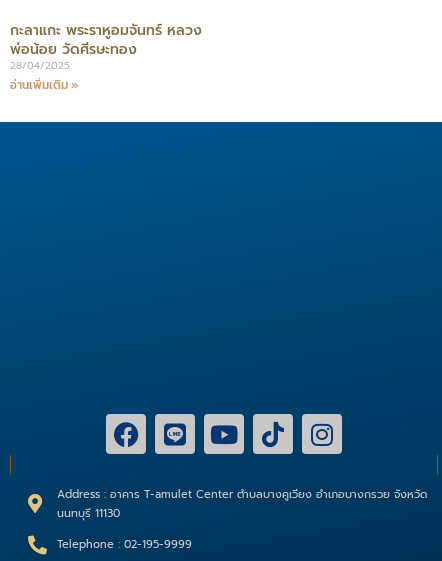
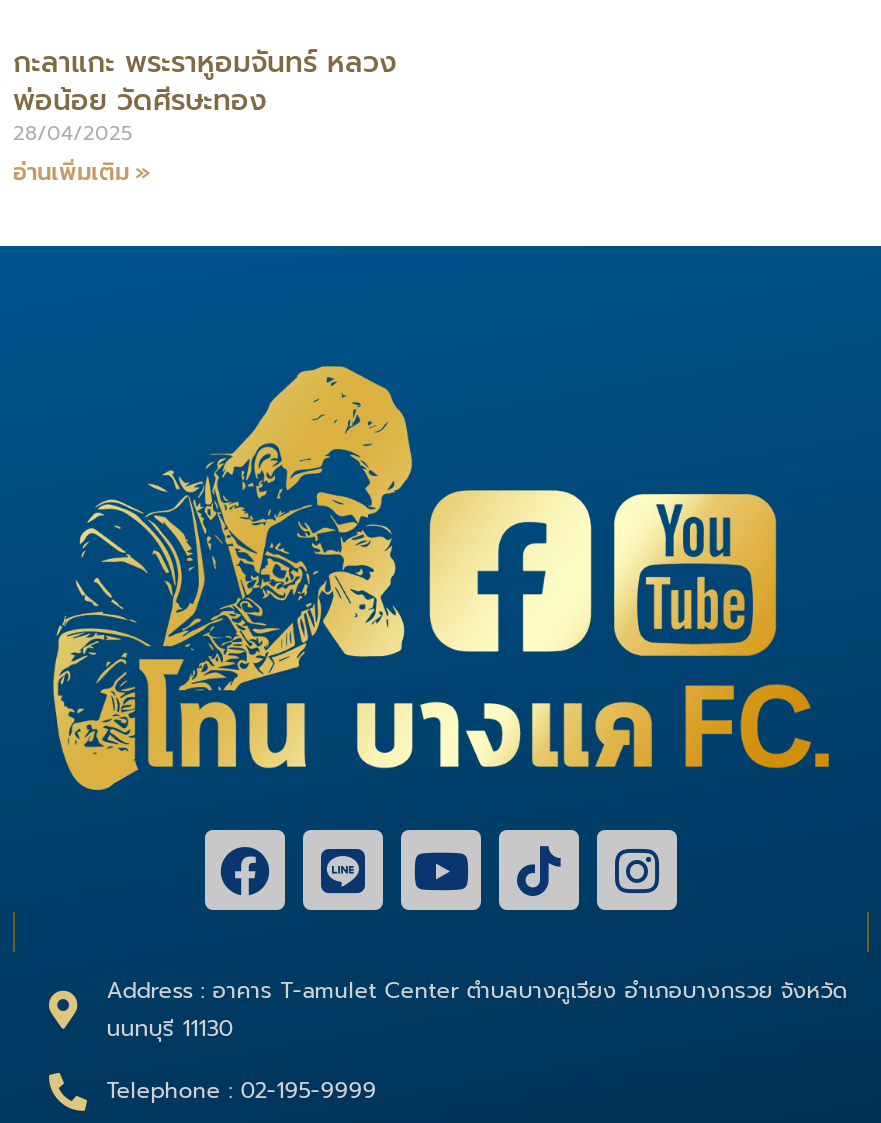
+ [image]
